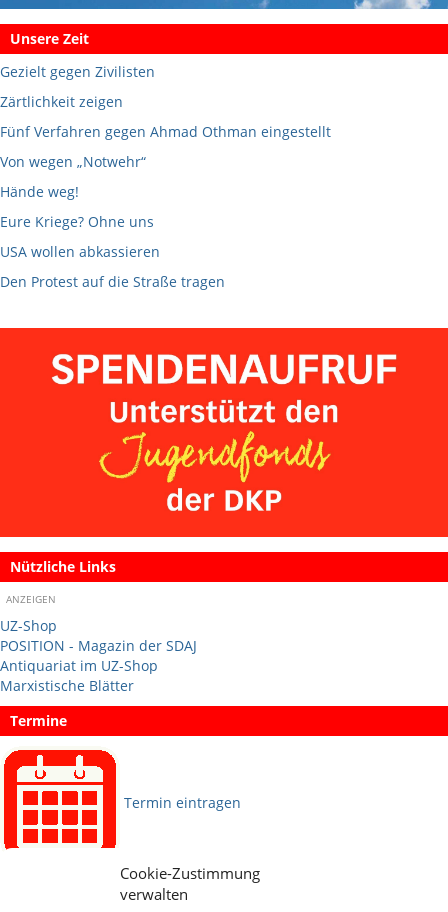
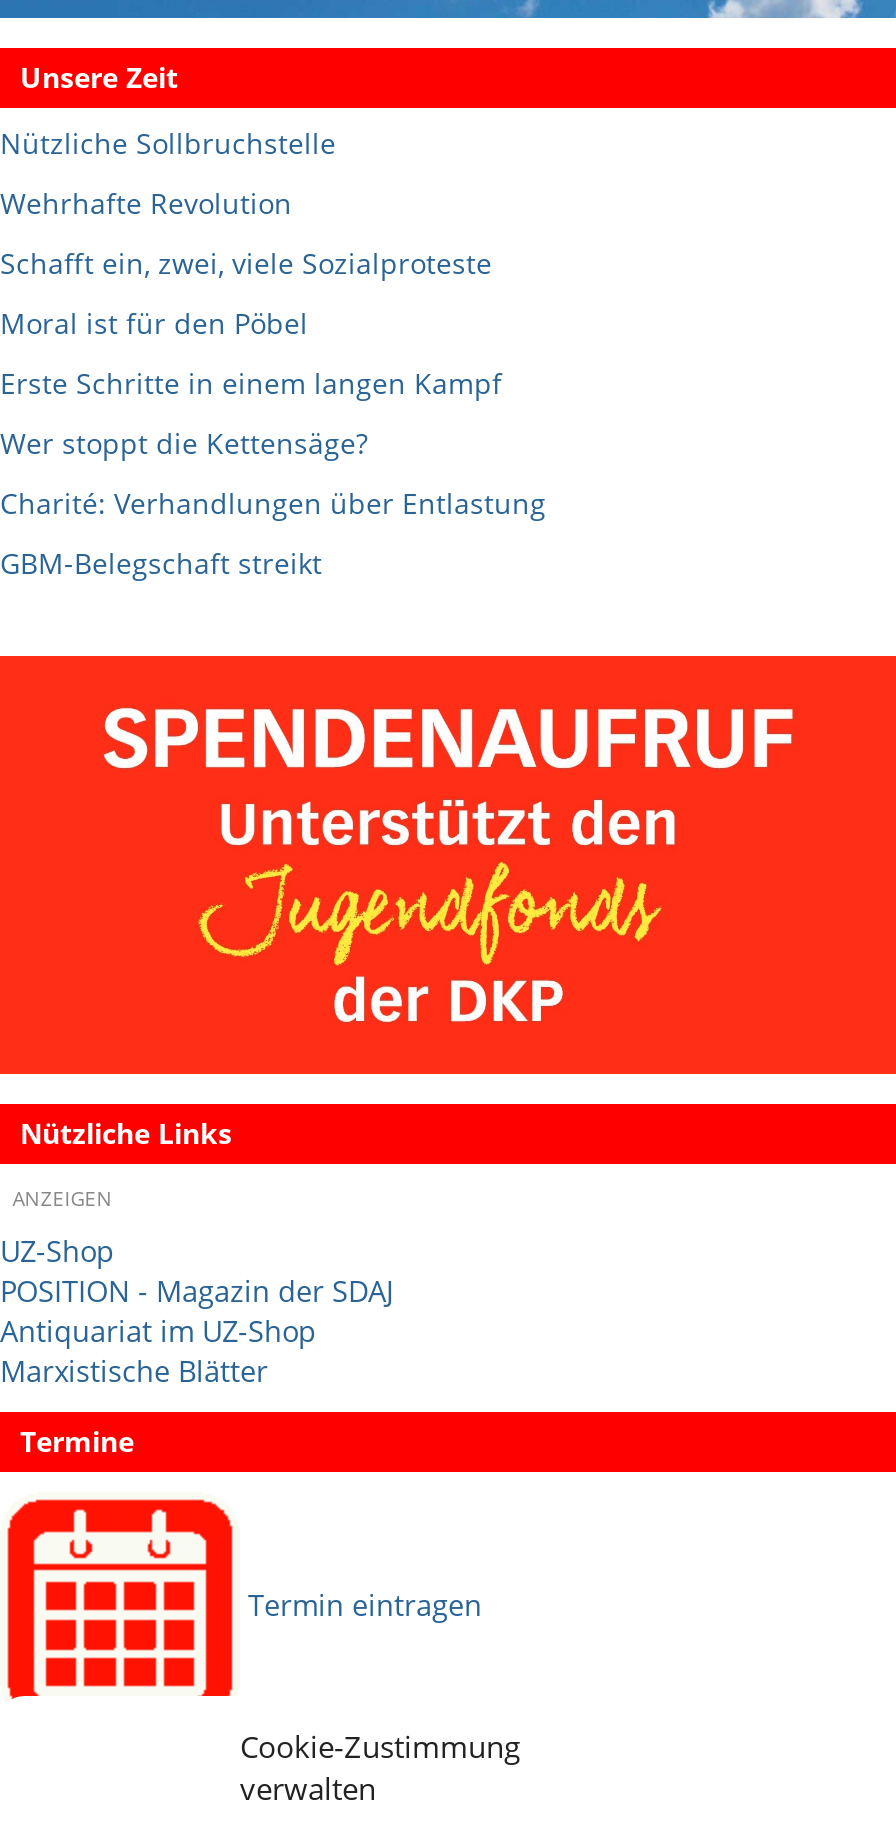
- Gezielt gegen Zivilisten
+ Nützliche Sollbruchstelle

- Zärtlichkeit zeigen
+ Wehrhafte Revolution

- Fünf Verfahren gegen Ahmad Othman eingestellt
+ Schafft ein, zwei, viele Sozialproteste

- Von wegen „Notwehr“
+ Moral ist für den Pöbel

- Hände weg!
+ Erste Schritte in einem langen Kampf

- Eure Kriege? Ohne uns
+ Wer stoppt die Kettensäge?

- USA wollen abkassieren
+ Charité: Verhandlungen über Entlastung

- Den Protest auf die Straße tragen
+ GBM-Belegschaft streikt
